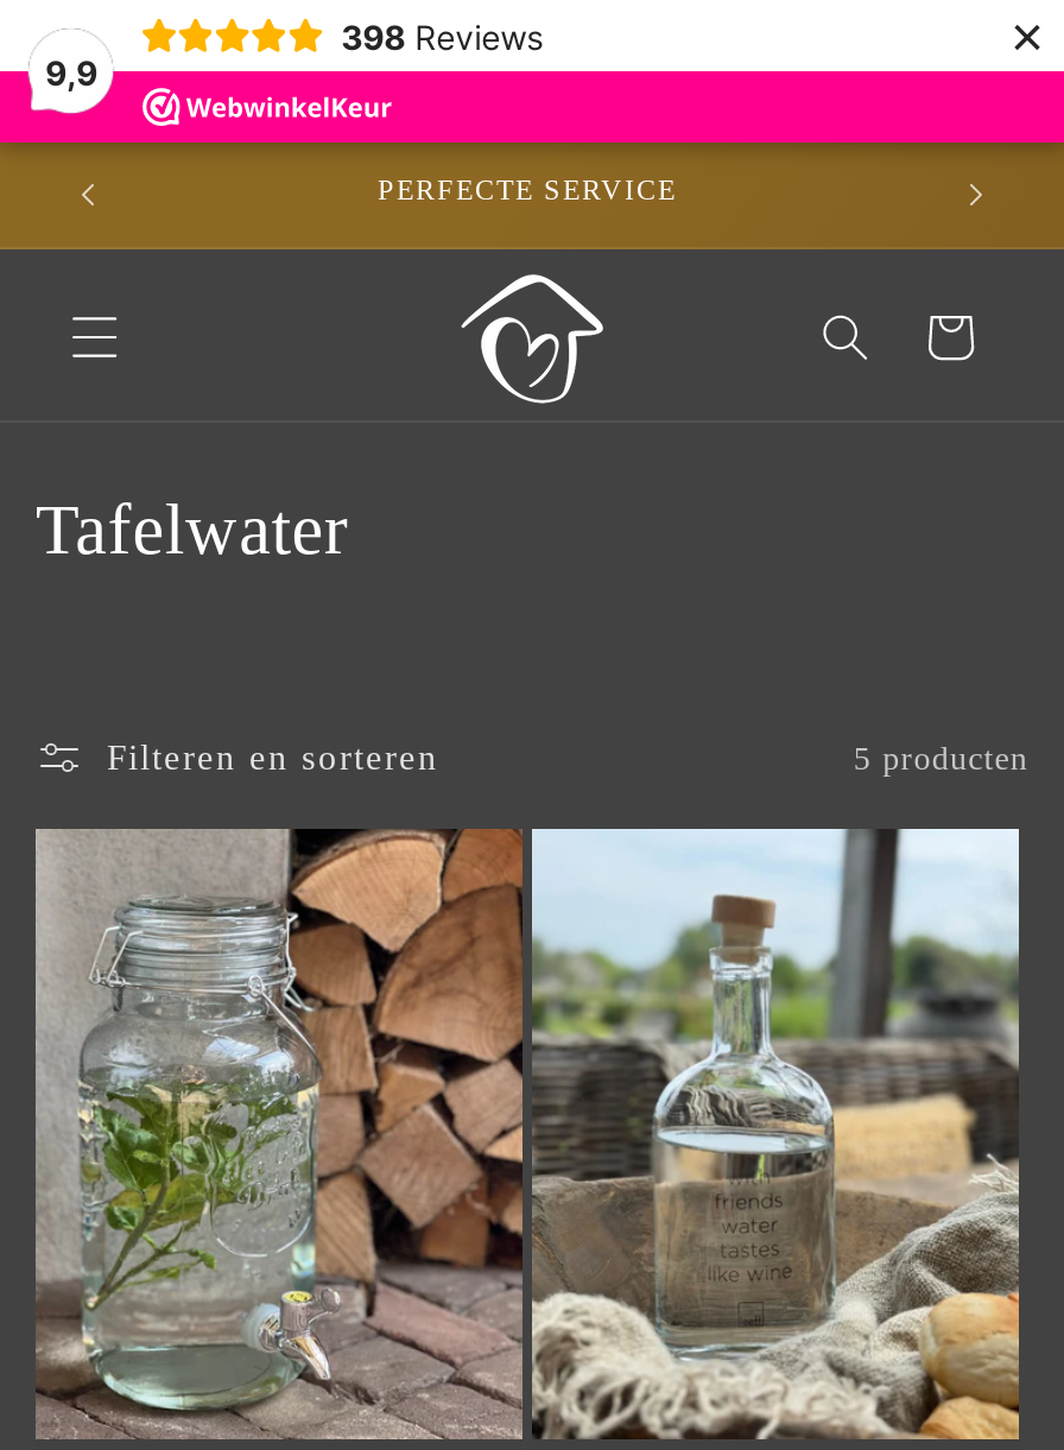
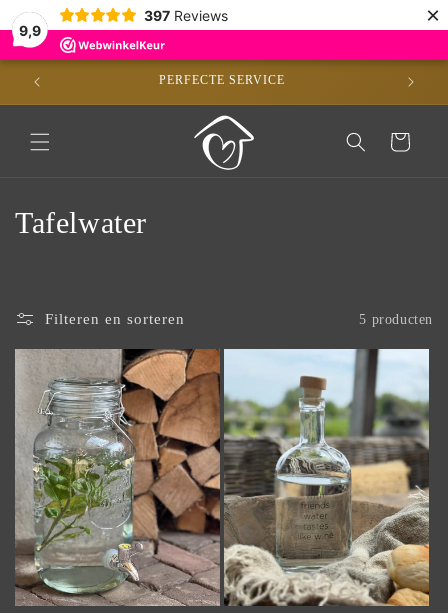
- 398 Reviews
+ 397 Reviews
